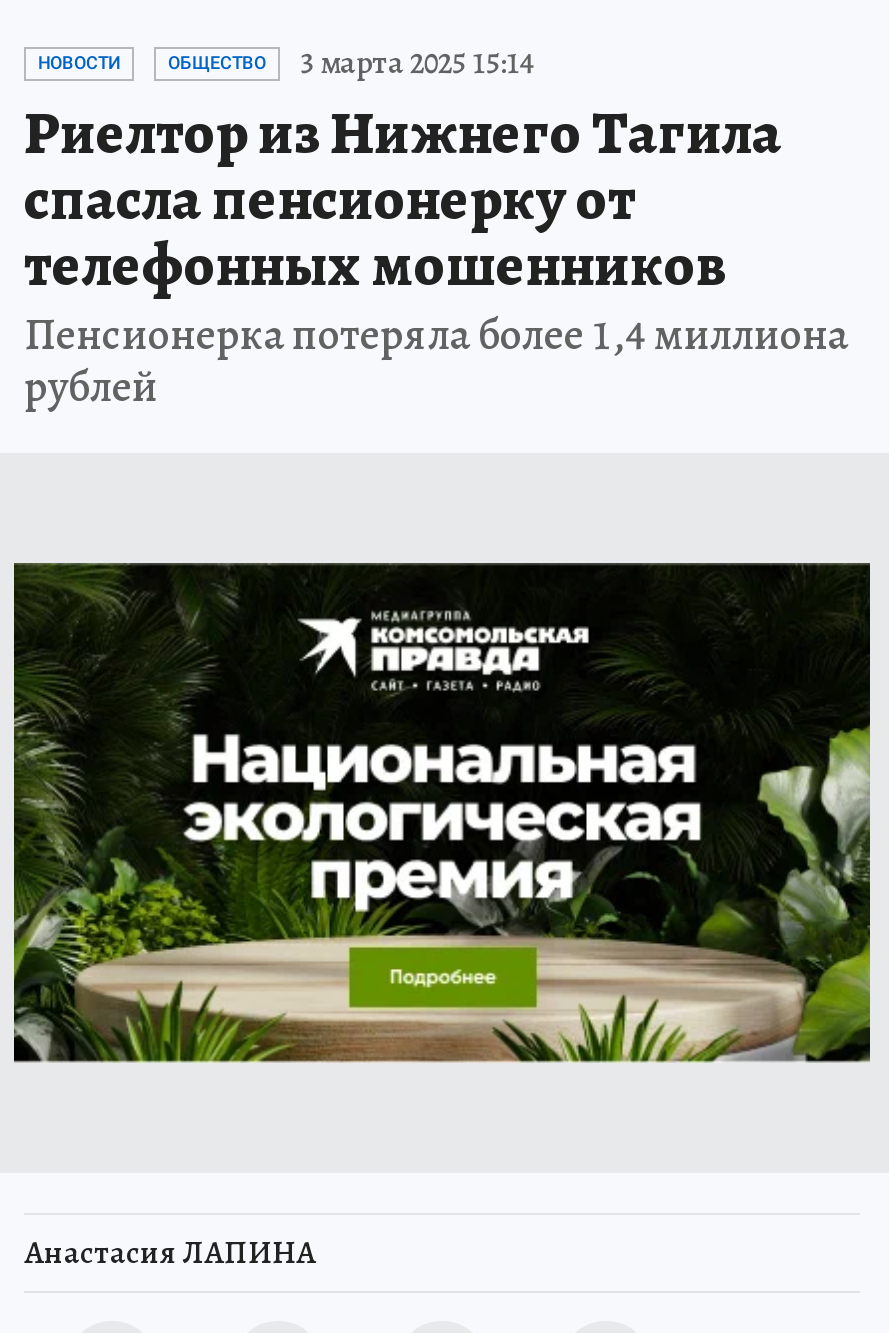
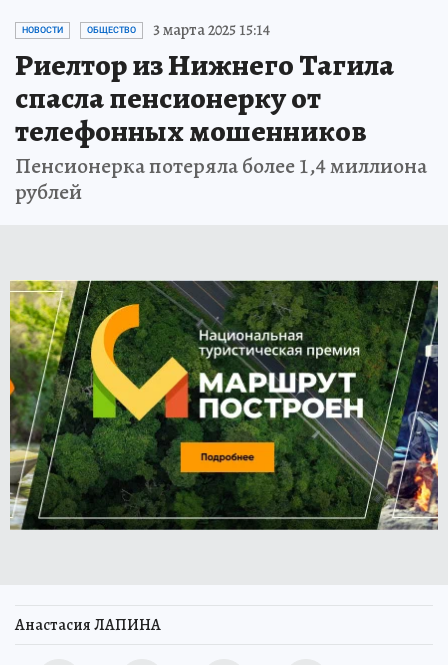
- [image]
+ [image]
